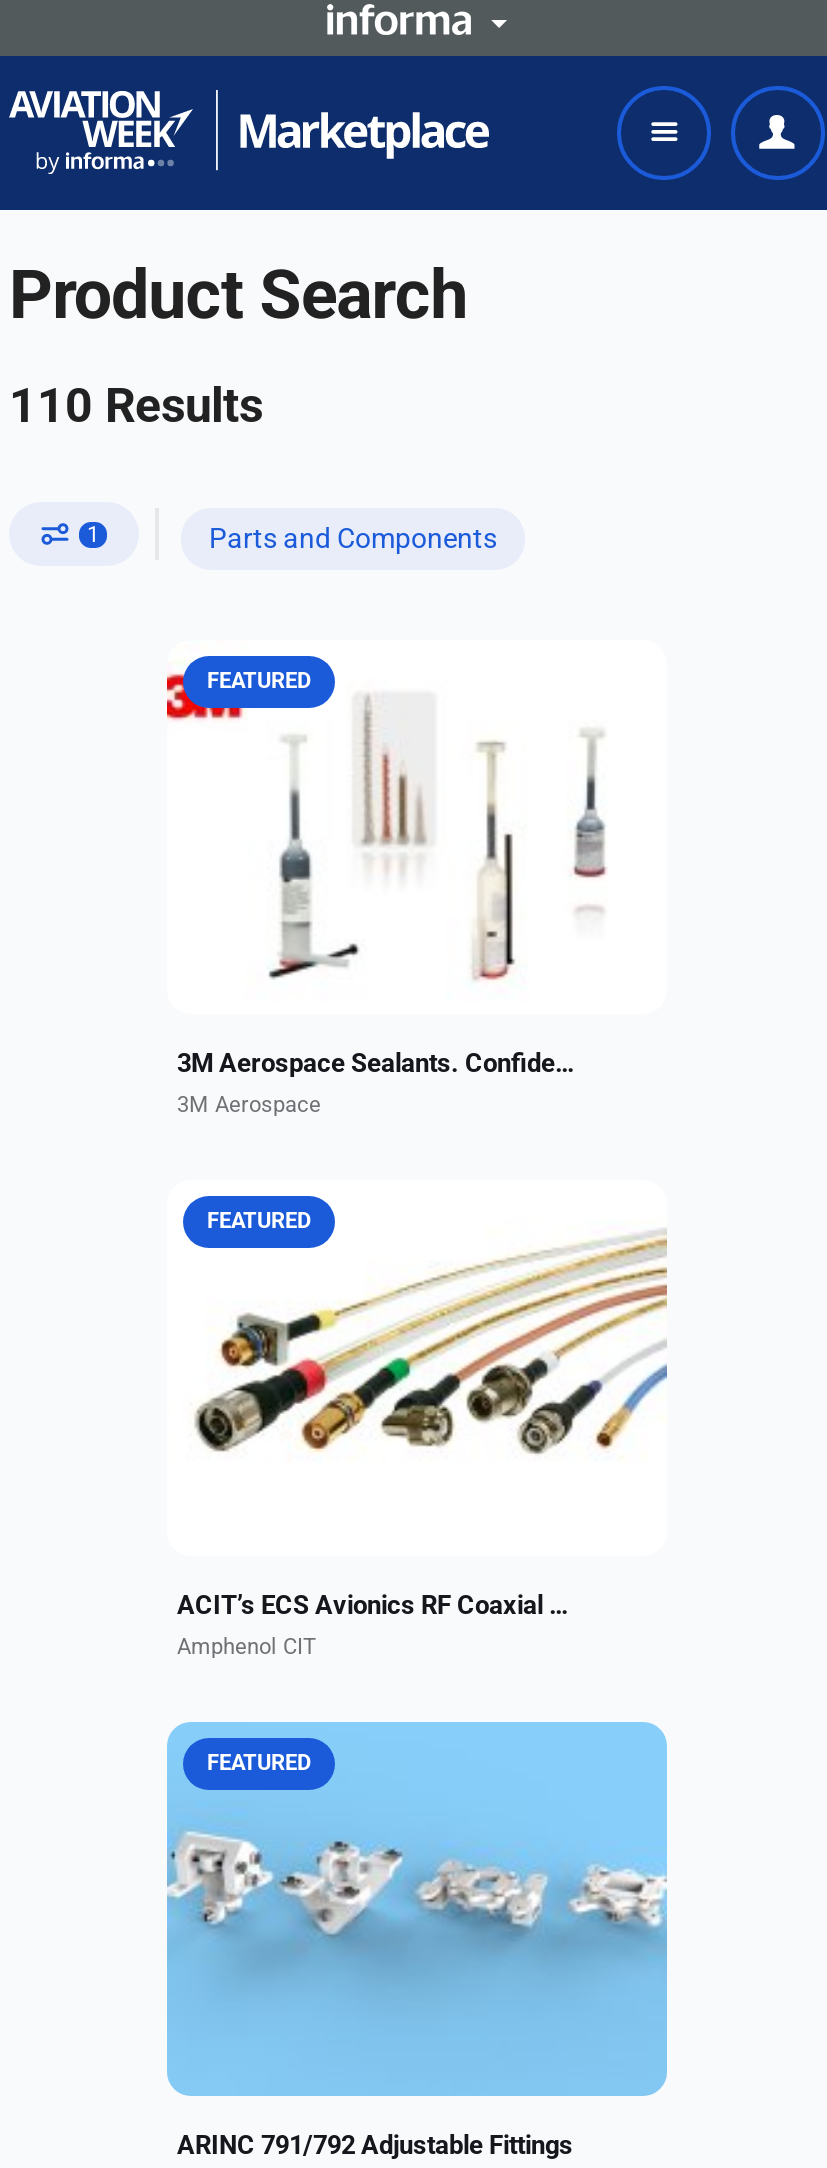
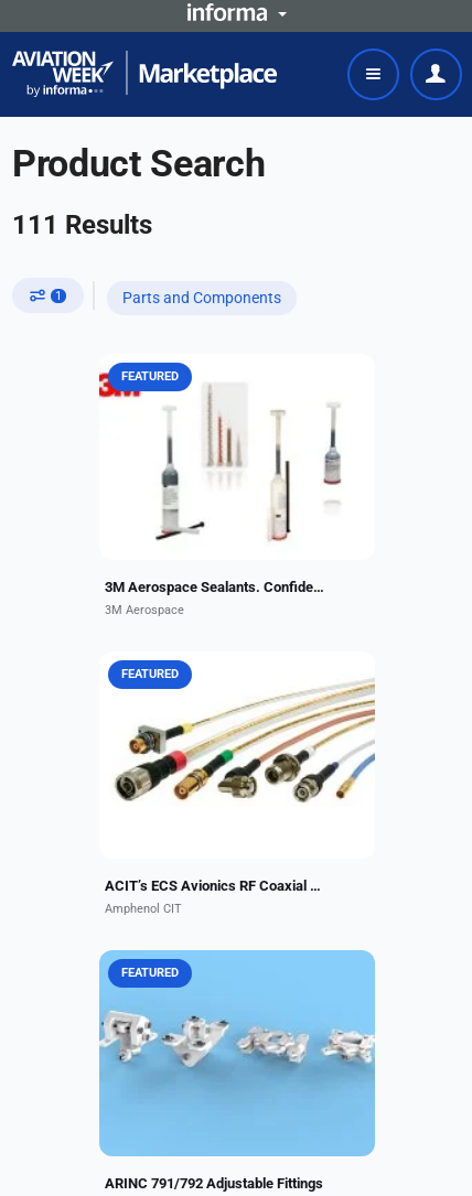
- 110 Results
+ 111 Results
